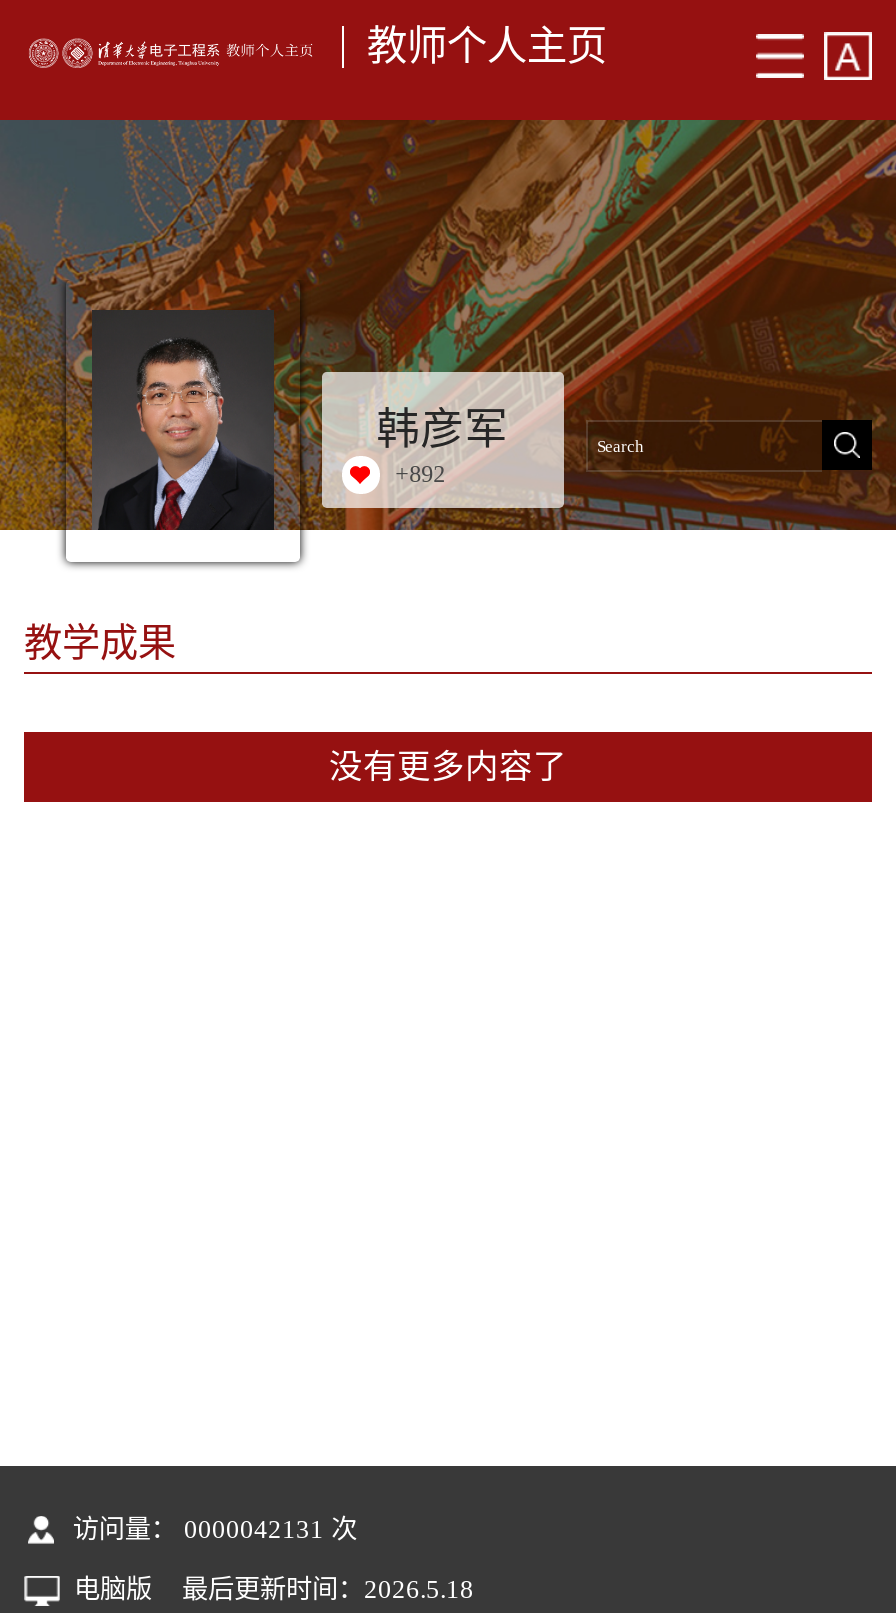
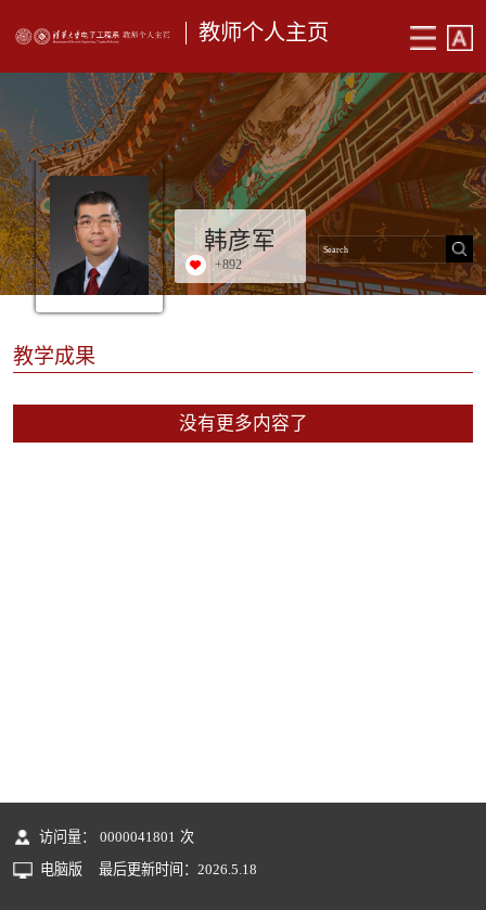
- 访问量： 0000042131 次
+ 访问量： 0000041801 次
